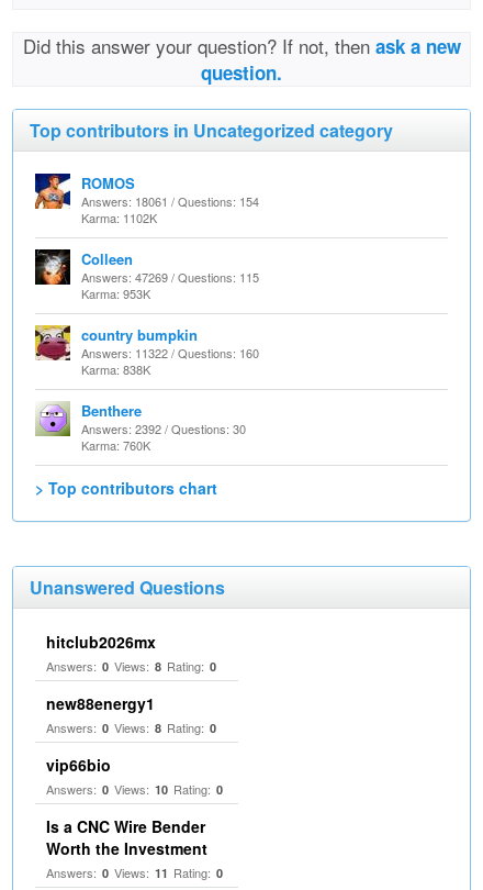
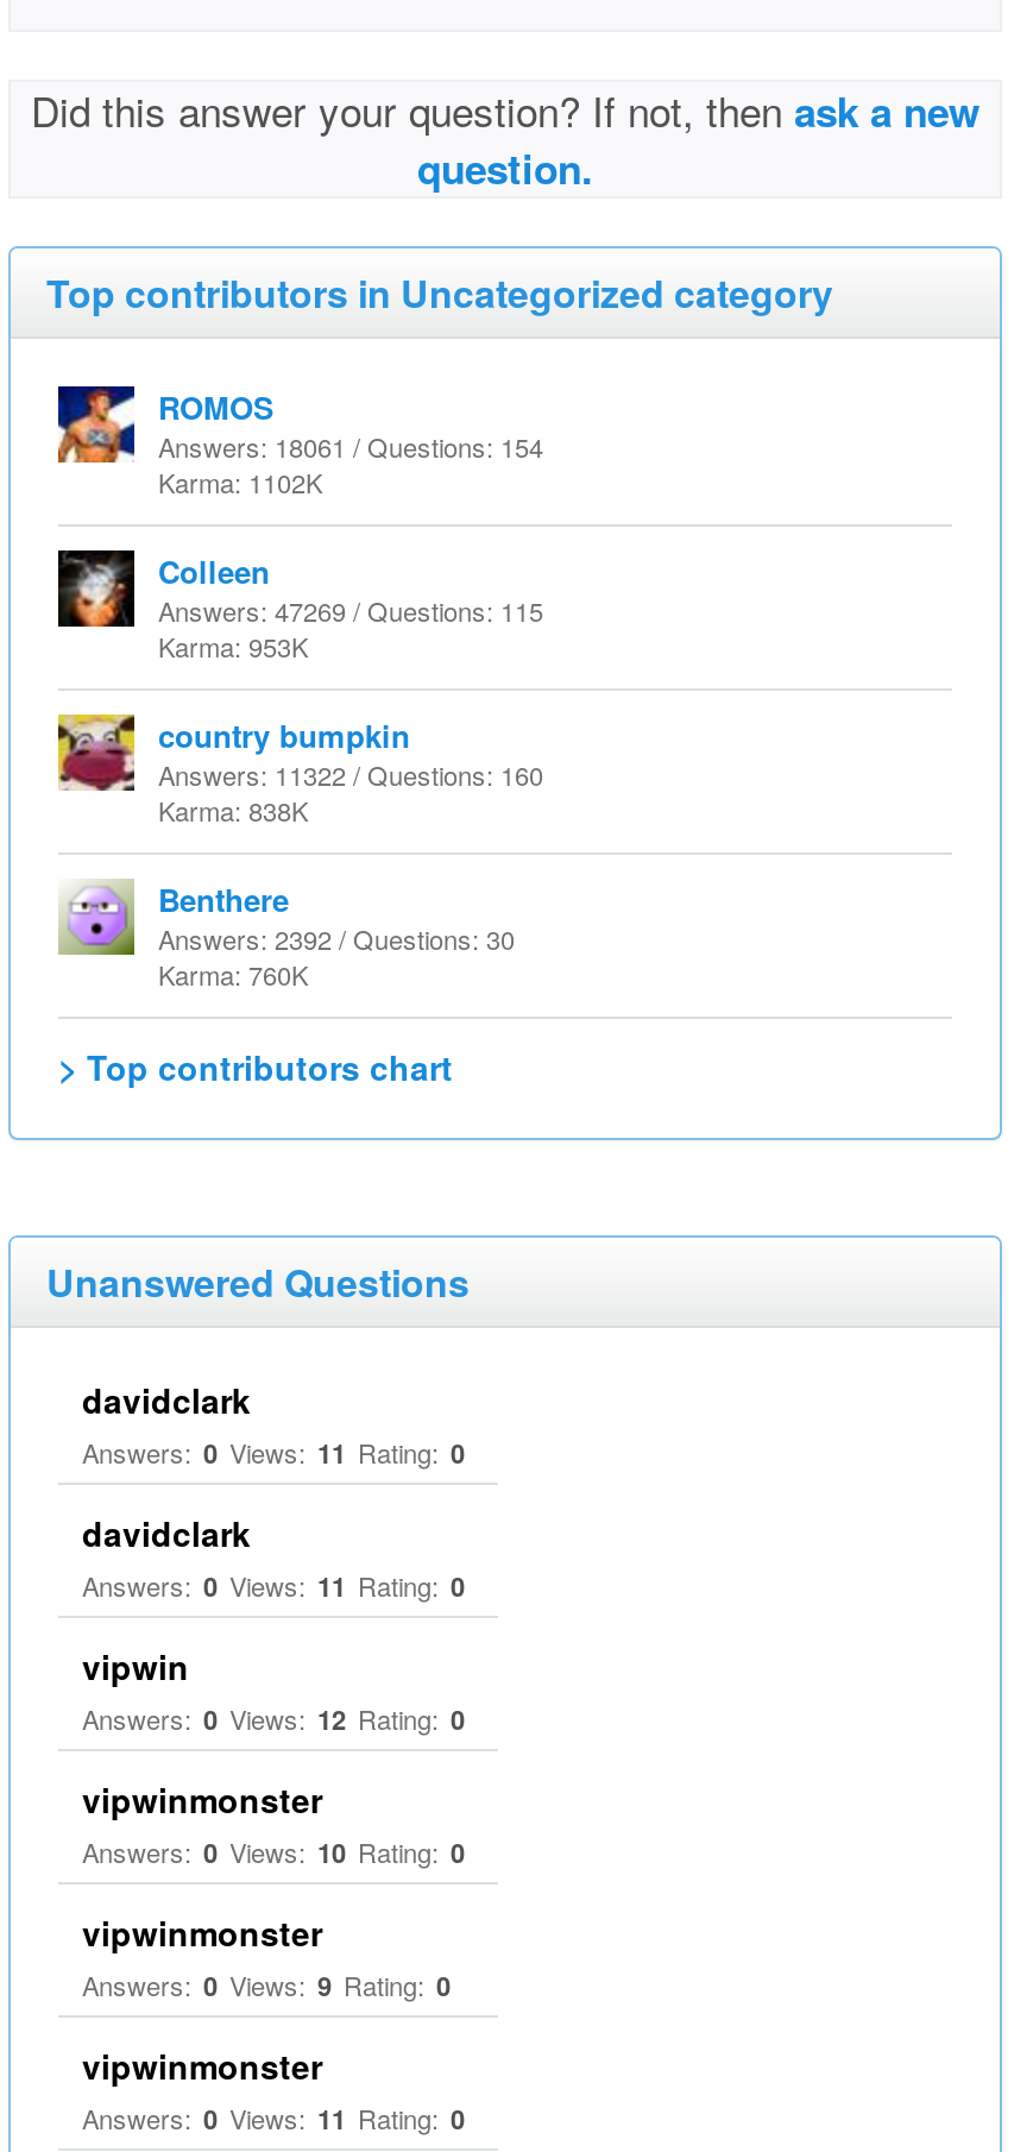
- hitclub2026mx
- Answers: 0 Views: 8 Rating: 0
- new88energy1
- Answers: 0 Views: 8 Rating: 0
- vip66bio
+ davidclark
+ Answers: 0 Views: 11 Rating: 0
+ davidclark
+ Answers: 0 Views: 11 Rating: 0
+ vipwin
+ Answers: 0 Views: 12 Rating: 0
+ vipwinmonster

- Is a CNC Wire Bender
- Worth the Investment
+ vipwinmonster
+ Answers: 0 Views: 9 Rating: 0
+ vipwinmonster
